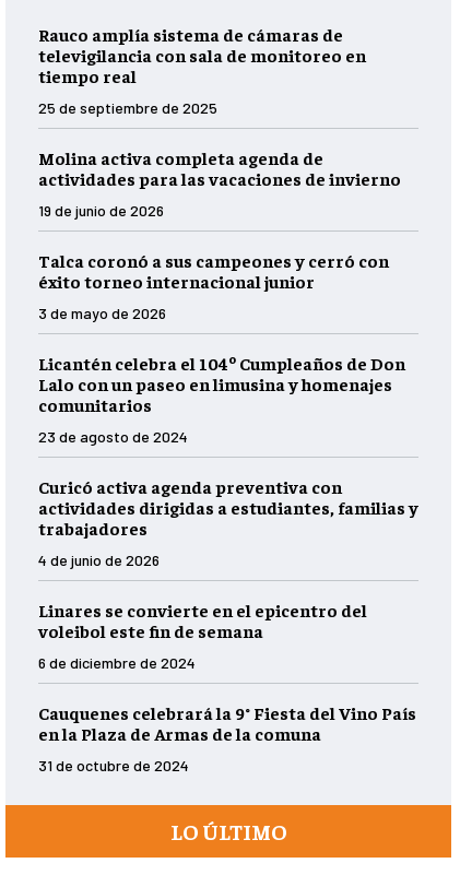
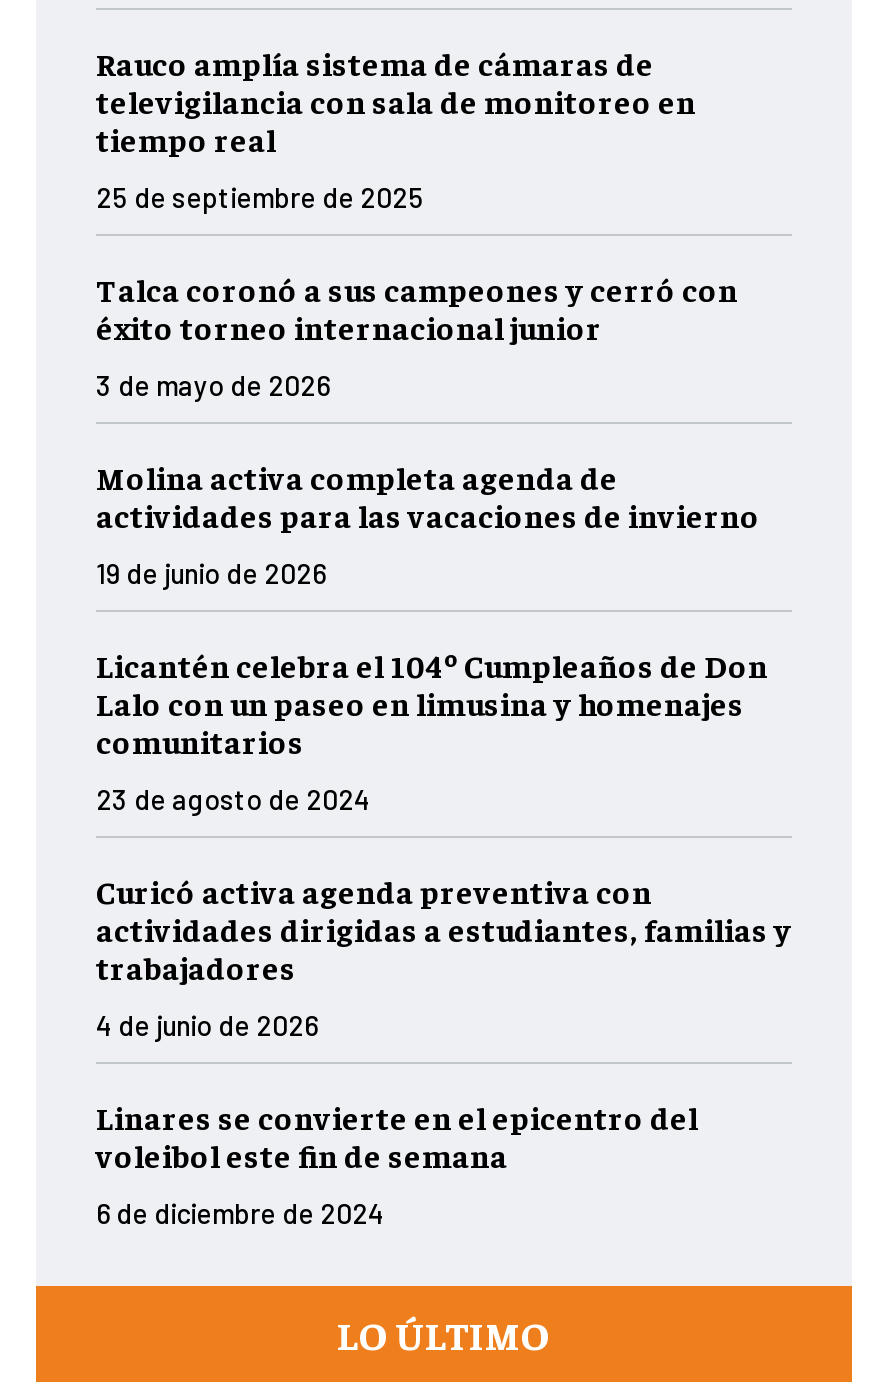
moved down: Molina activa completa agenda de | actividades para las vacaciones de invierno | 19 de junio de 2026

moved up: Talca coronó a sus campeones y cerró con | éxito torneo internacional junior | 3 de mayo de 2026

- Cauquenes celebrará la 9° Fiesta del Vino País
- en la Plaza de Armas de la comuna
- 31 de octubre de 2024
